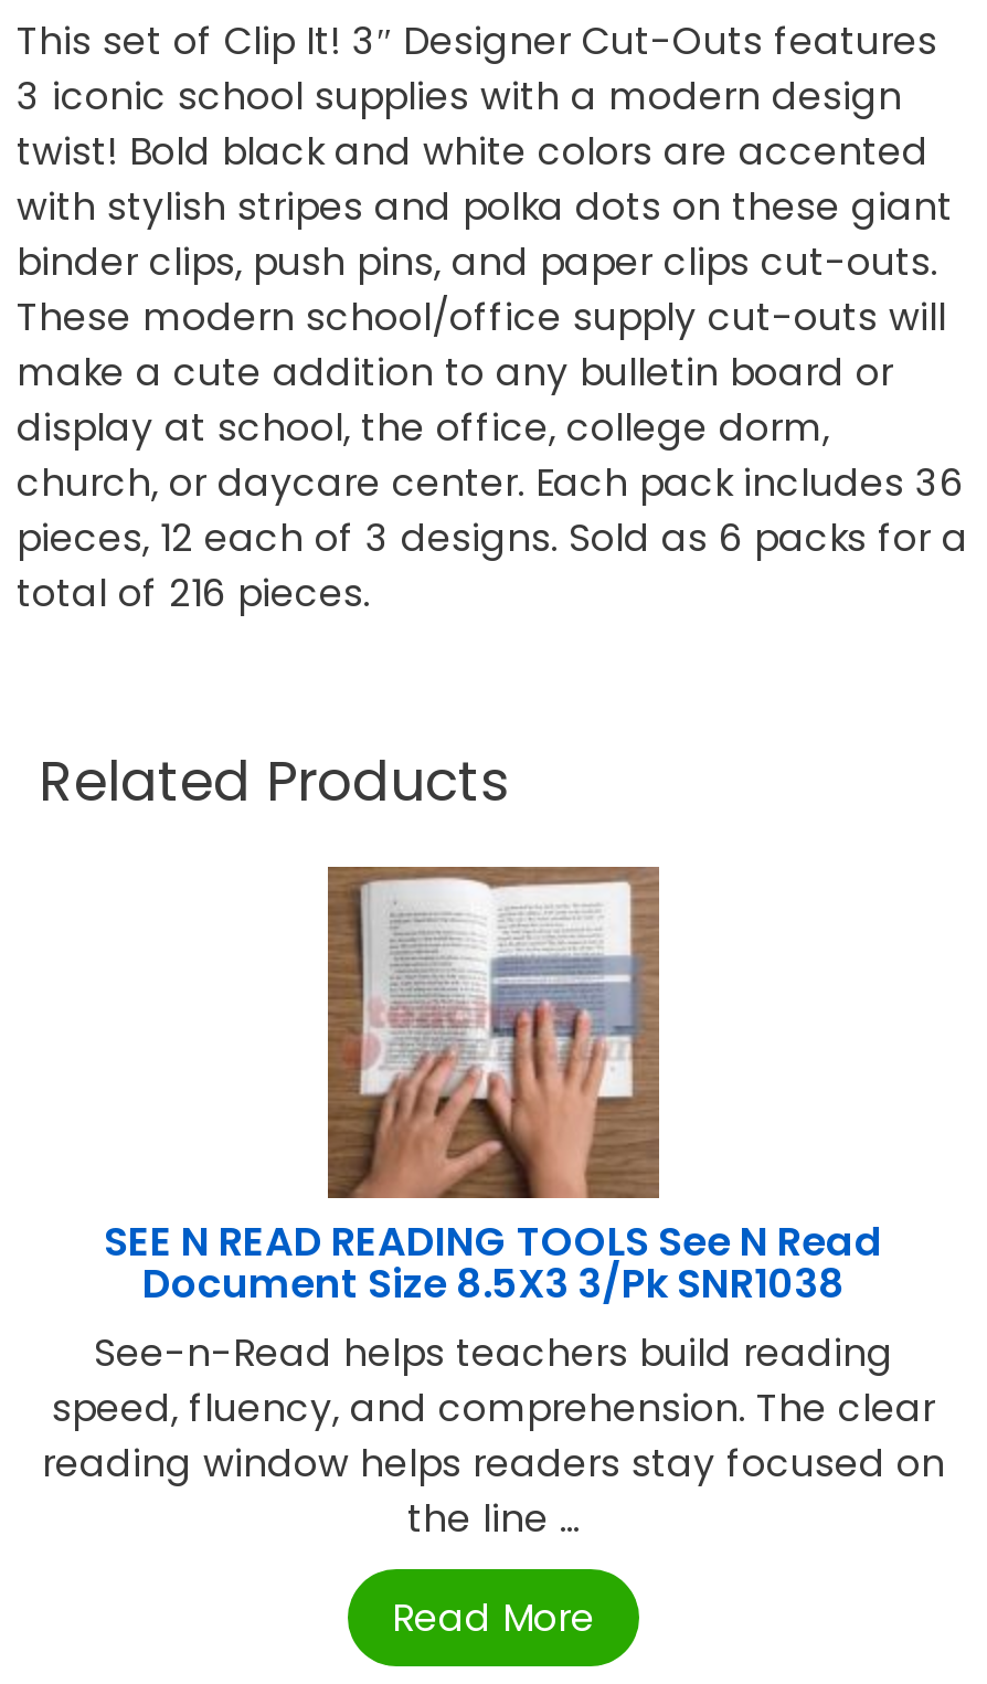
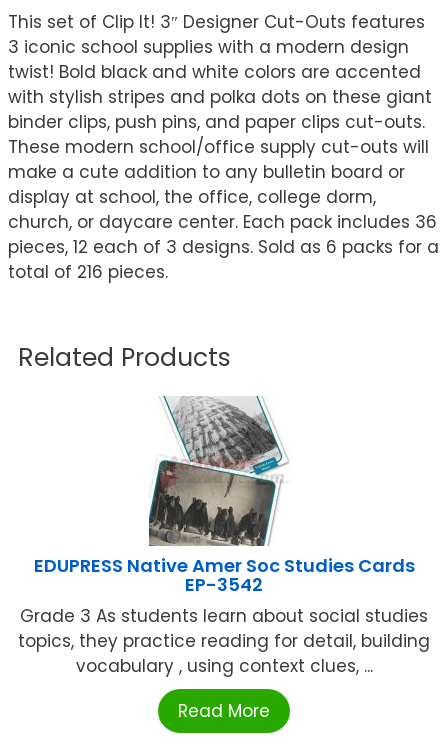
- [image]
- SEE N READ READING TOOLS See N Read
- Document Size 8.5X3 3/Pk SNR1038
- See-n-Read helps teachers build reading
- speed, fluency, and comprehension. The clear
- reading window helps readers stay focused on
- the line ...
+ [image]
+ EDUPRESS Native Amer Soc Studies Cards
+ EP-3542
+ Grade 3 As students learn about social studies
+ topics, they practice reading for detail, building
+ vocabulary , using context clues, ...
